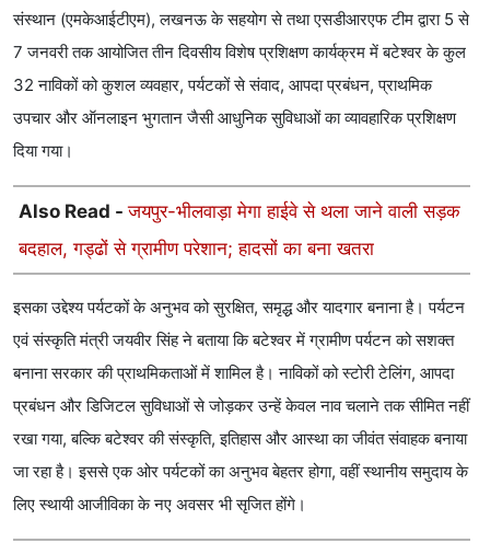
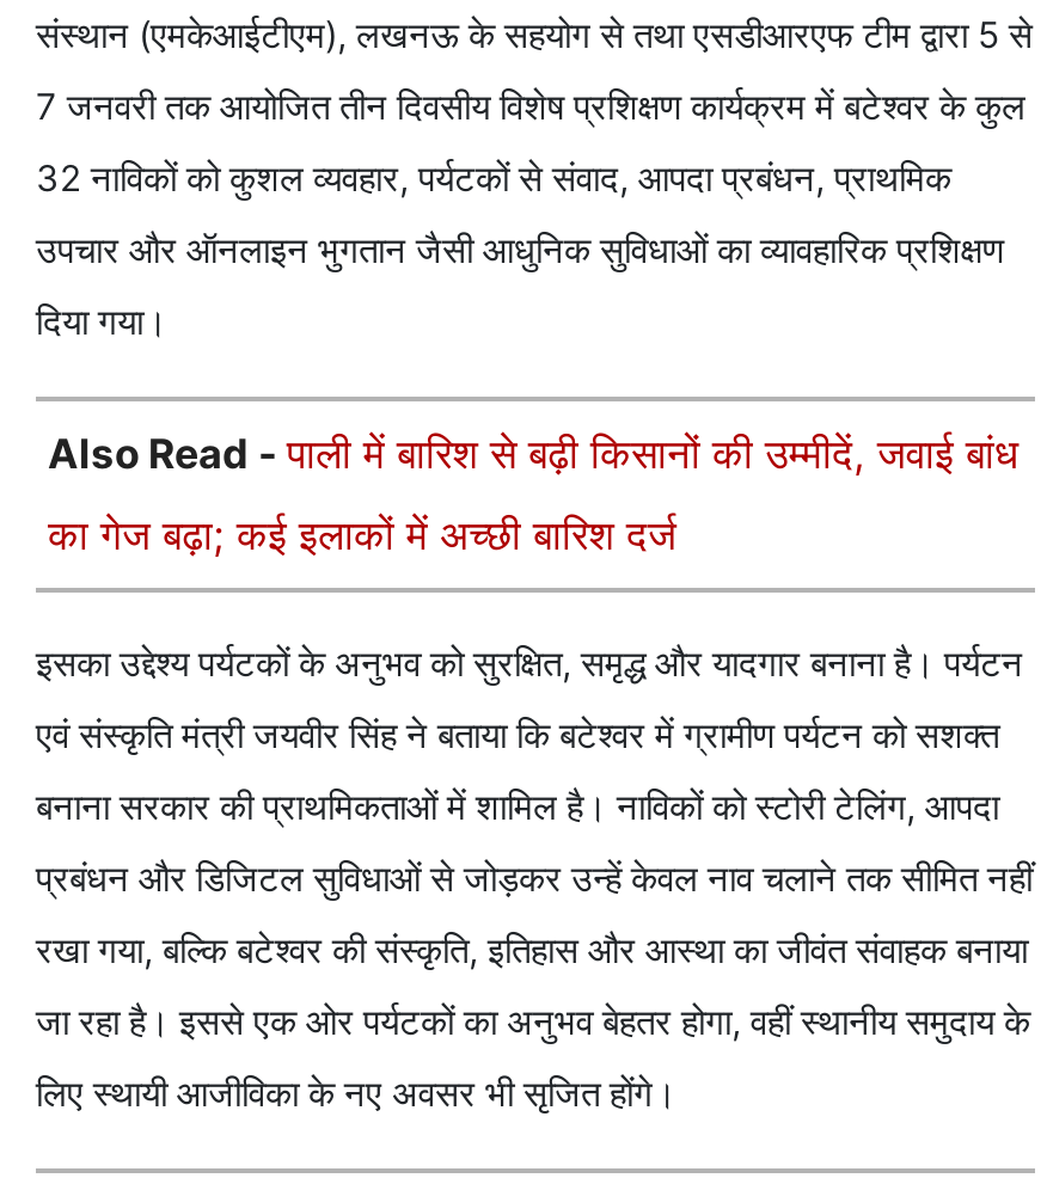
- Also Read - जयपुर-भीलवाड़ा मेगा हाईवे से थला जाने वाली सड़क
+ Also Read - पाली में बारिश से बढ़ी किसानों की उम्मीदें, जवाई बांध

- बदहाल, गड्ढों से ग्रामीण परेशान; हादसों का बना खतरा
+ का गेज बढ़ा; कई इलाकों में अच्छी बारिश दर्ज
